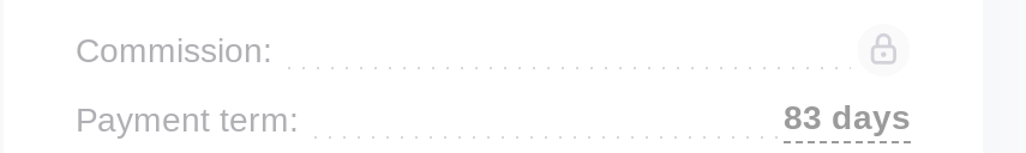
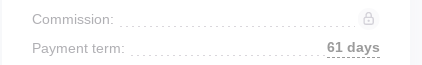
- 83 days
+ 61 days
